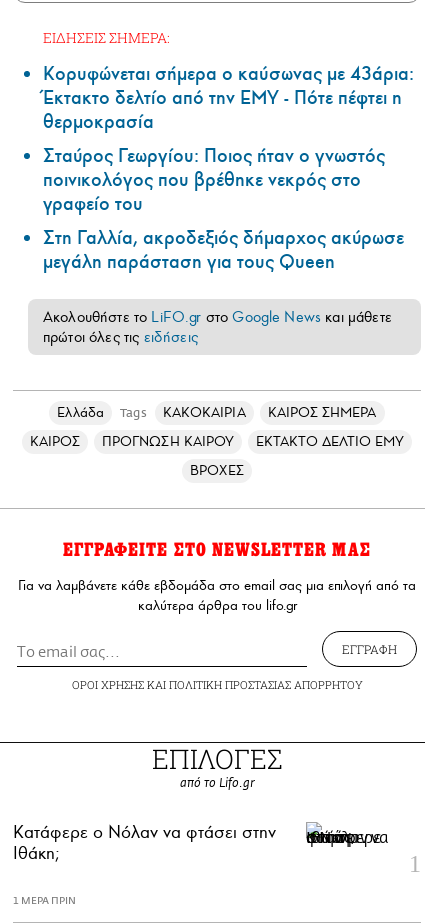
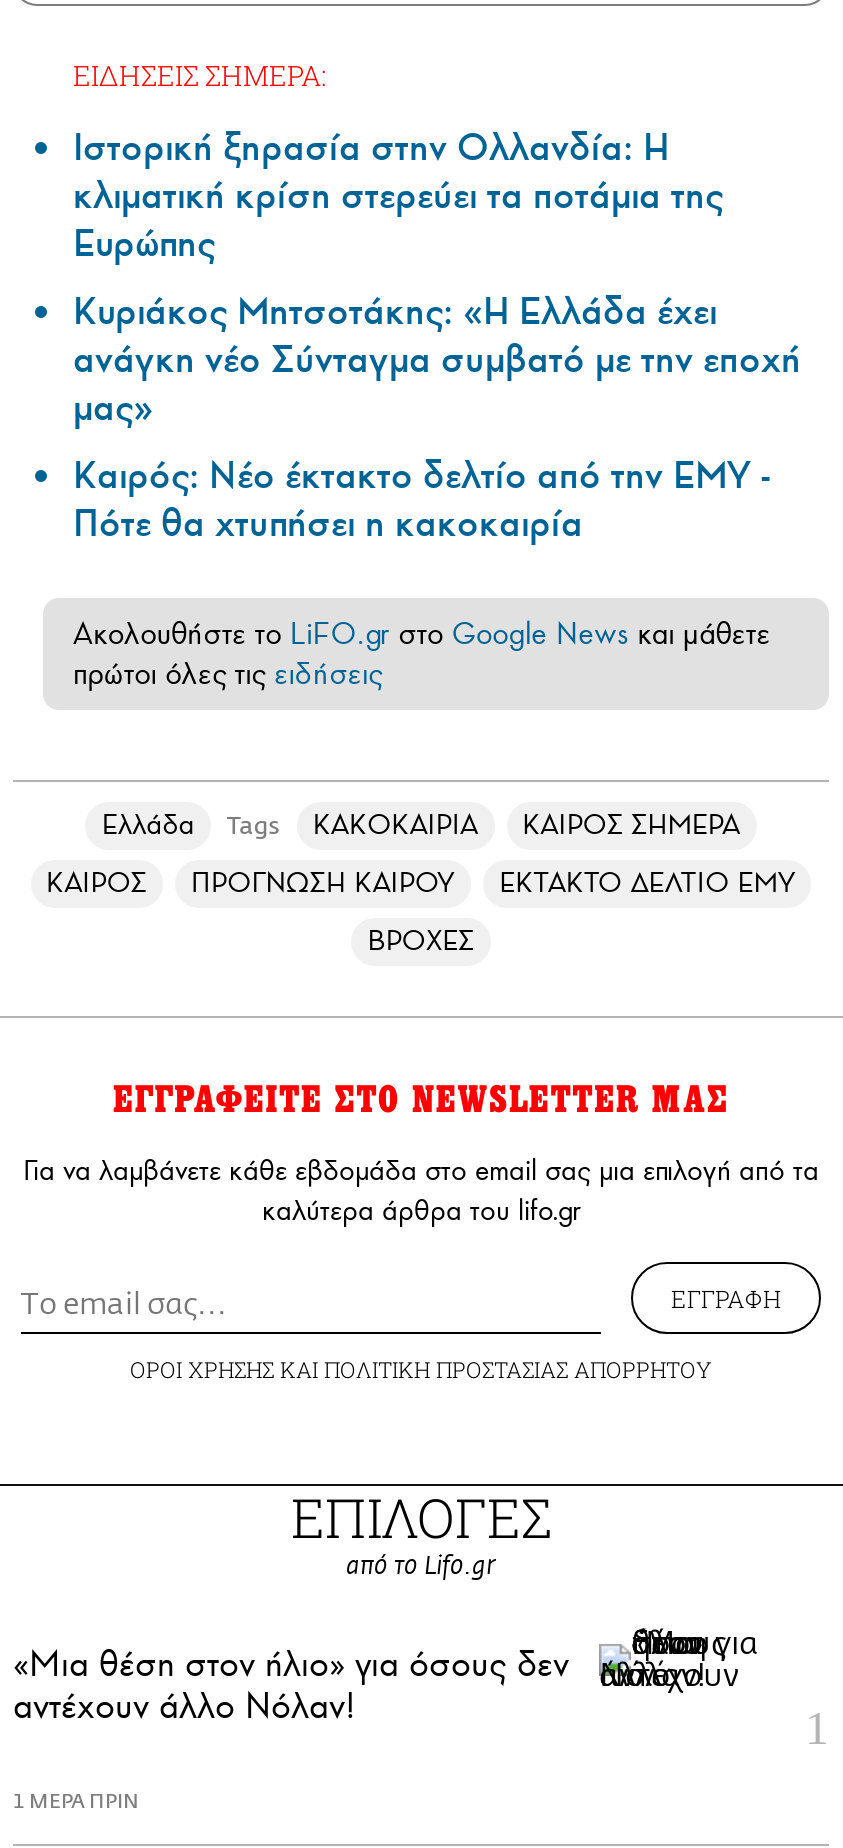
- Κορυφώνεται σήμερα ο καύσωνας με 43άρια:
- Έκτακτο δελτίο από την ΕΜΥ - Πότε πέφτει η
- θερμοκρασία
- Σταύρος Γεωργίου: Ποιος ήταν ο γνωστός
- ποινικολόγος που βρέθηκε νεκρός στο
- γραφείο του
- Στη Γαλλία, ακροδεξιός δήμαρχος ακύρωσε
- μεγάλη παράσταση για τους Queen
+ Ιστορική ξηρασία στην Ολλανδία: Η
+ κλιματική κρίση στερεύει τα ποτάμια της
+ Ευρώπης
+ Κυριάκος Μητσοτάκης: «Η Ελλάδα έχει
+ ανάγκη νέο Σύνταγμα συμβατό με την εποχή
+ μας»
+ Καιρός: Νέο έκτακτο δελτίο από την ΕΜΥ -
+ Πότε θα χτυπήσει η κακοκαιρία

- [image]
- Κατάφερε ο Νόλαν να φτάσει στην
- Ιθάκη;
+ [image]
+ «Μια θέση στον ήλιο» για όσους δεν
+ αντέχουν άλλο Νόλαν!
